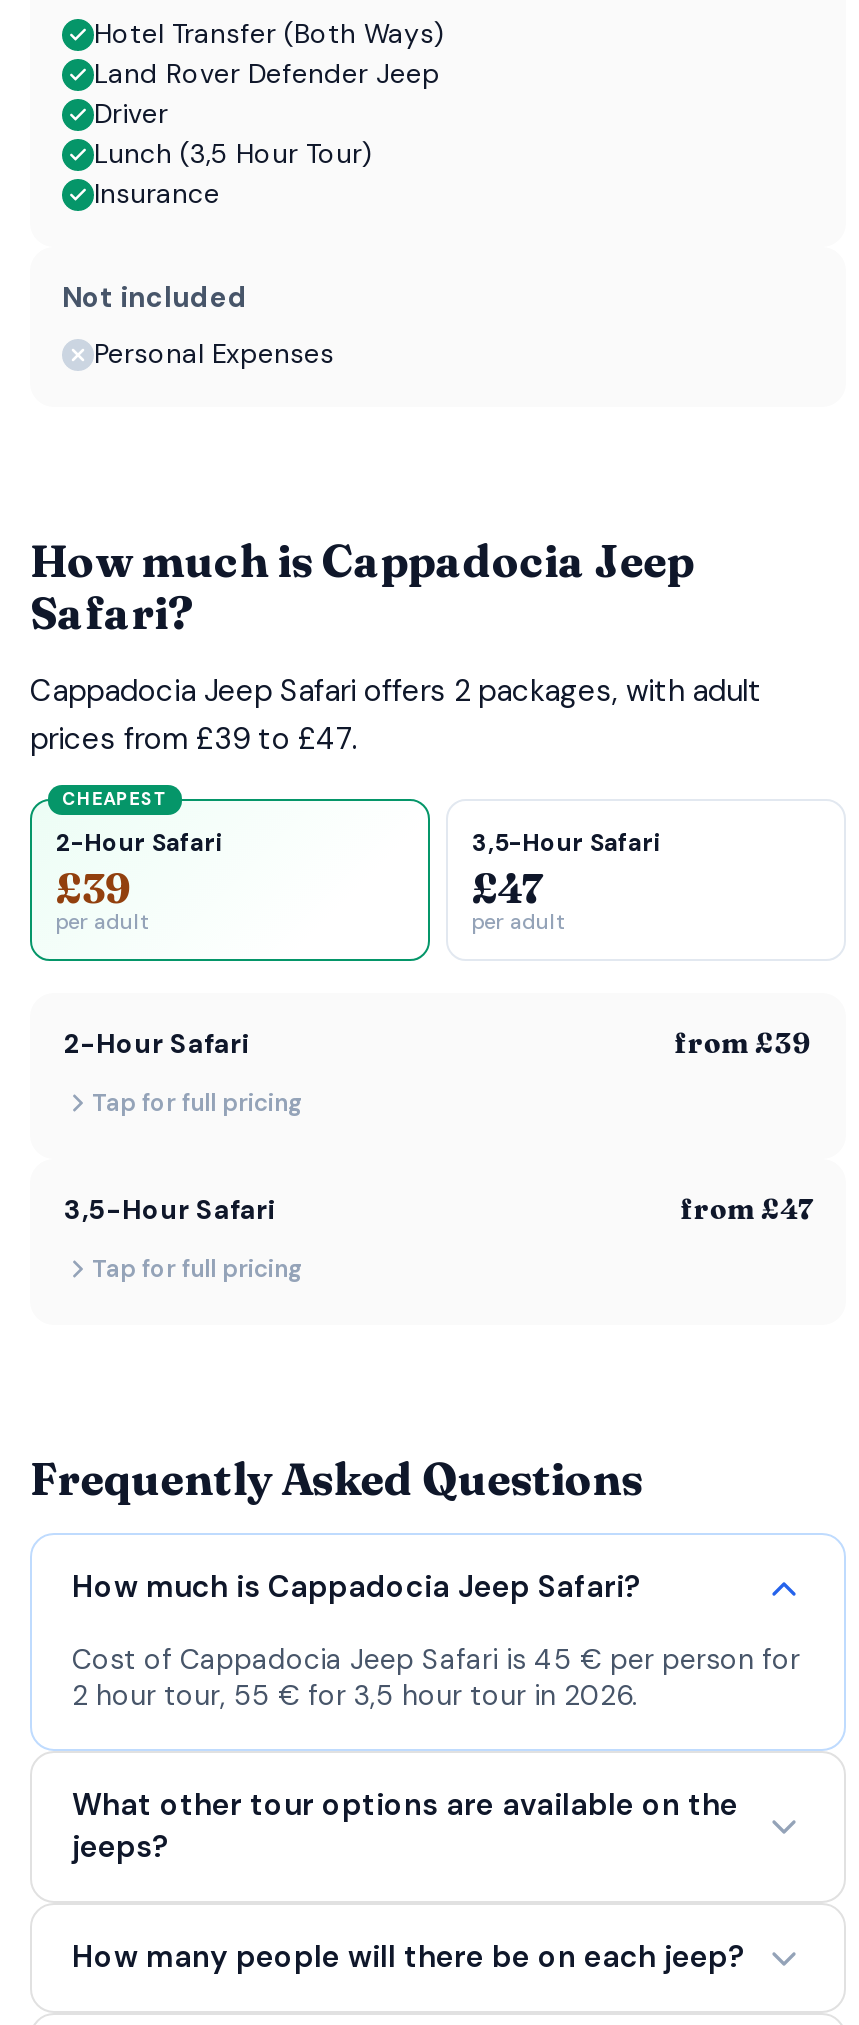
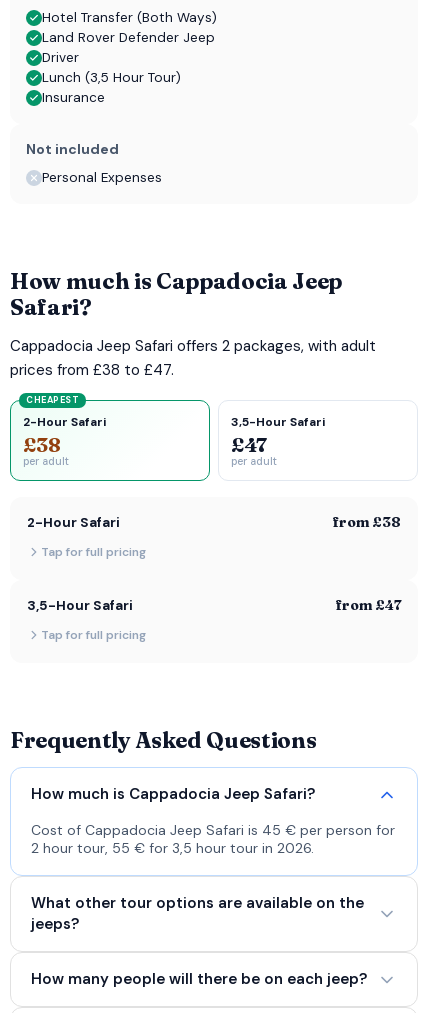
- prices from £39 to £47.
+ prices from £38 to £47.

- £39
+ £38

- from £39
+ from £38
